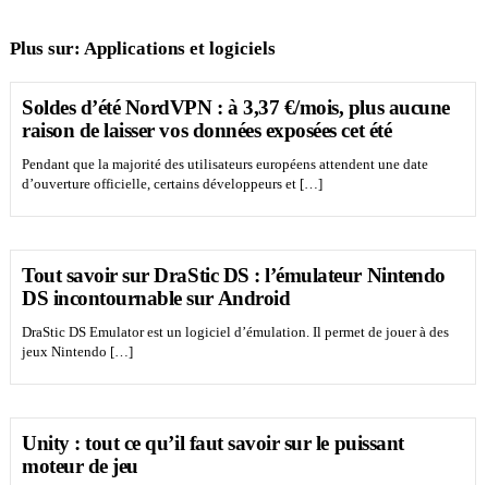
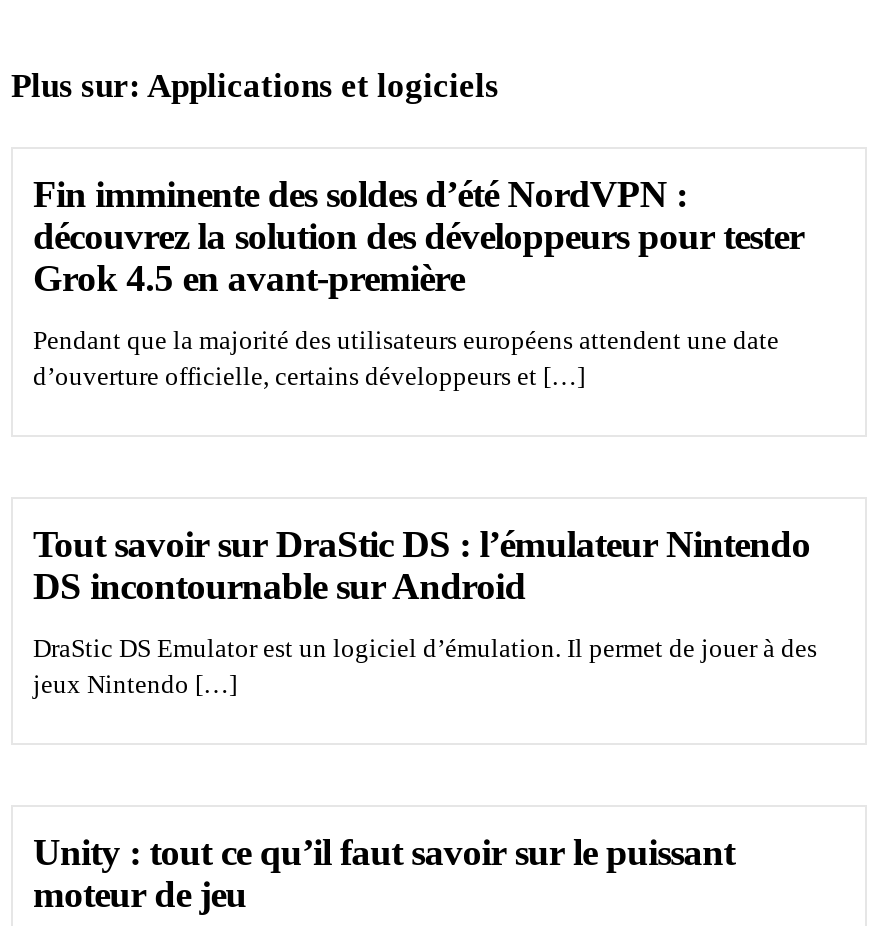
- Soldes d’été NordVPN : à 3,37 €/mois, plus aucune
- raison de laisser vos données exposées cet été
+ Fin imminente des soldes d’été NordVPN :
+ découvrez la solution des développeurs pour tester
+ Grok 4.5 en avant-première
